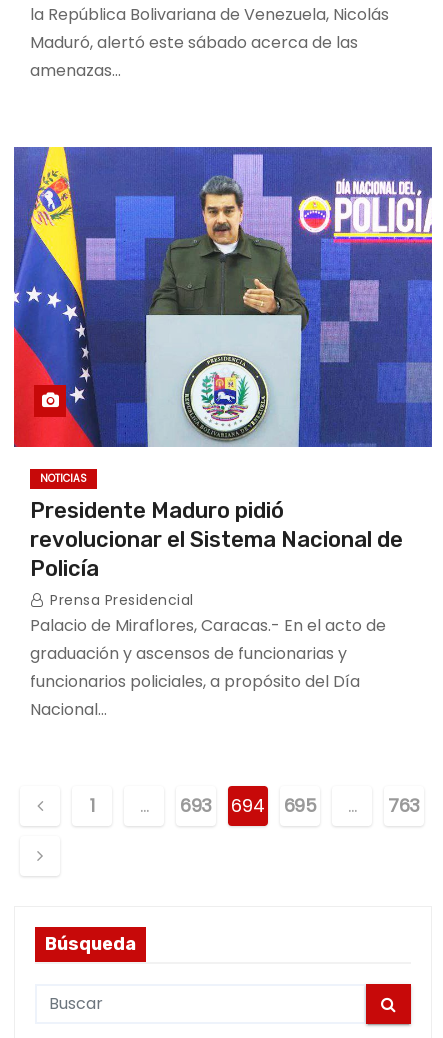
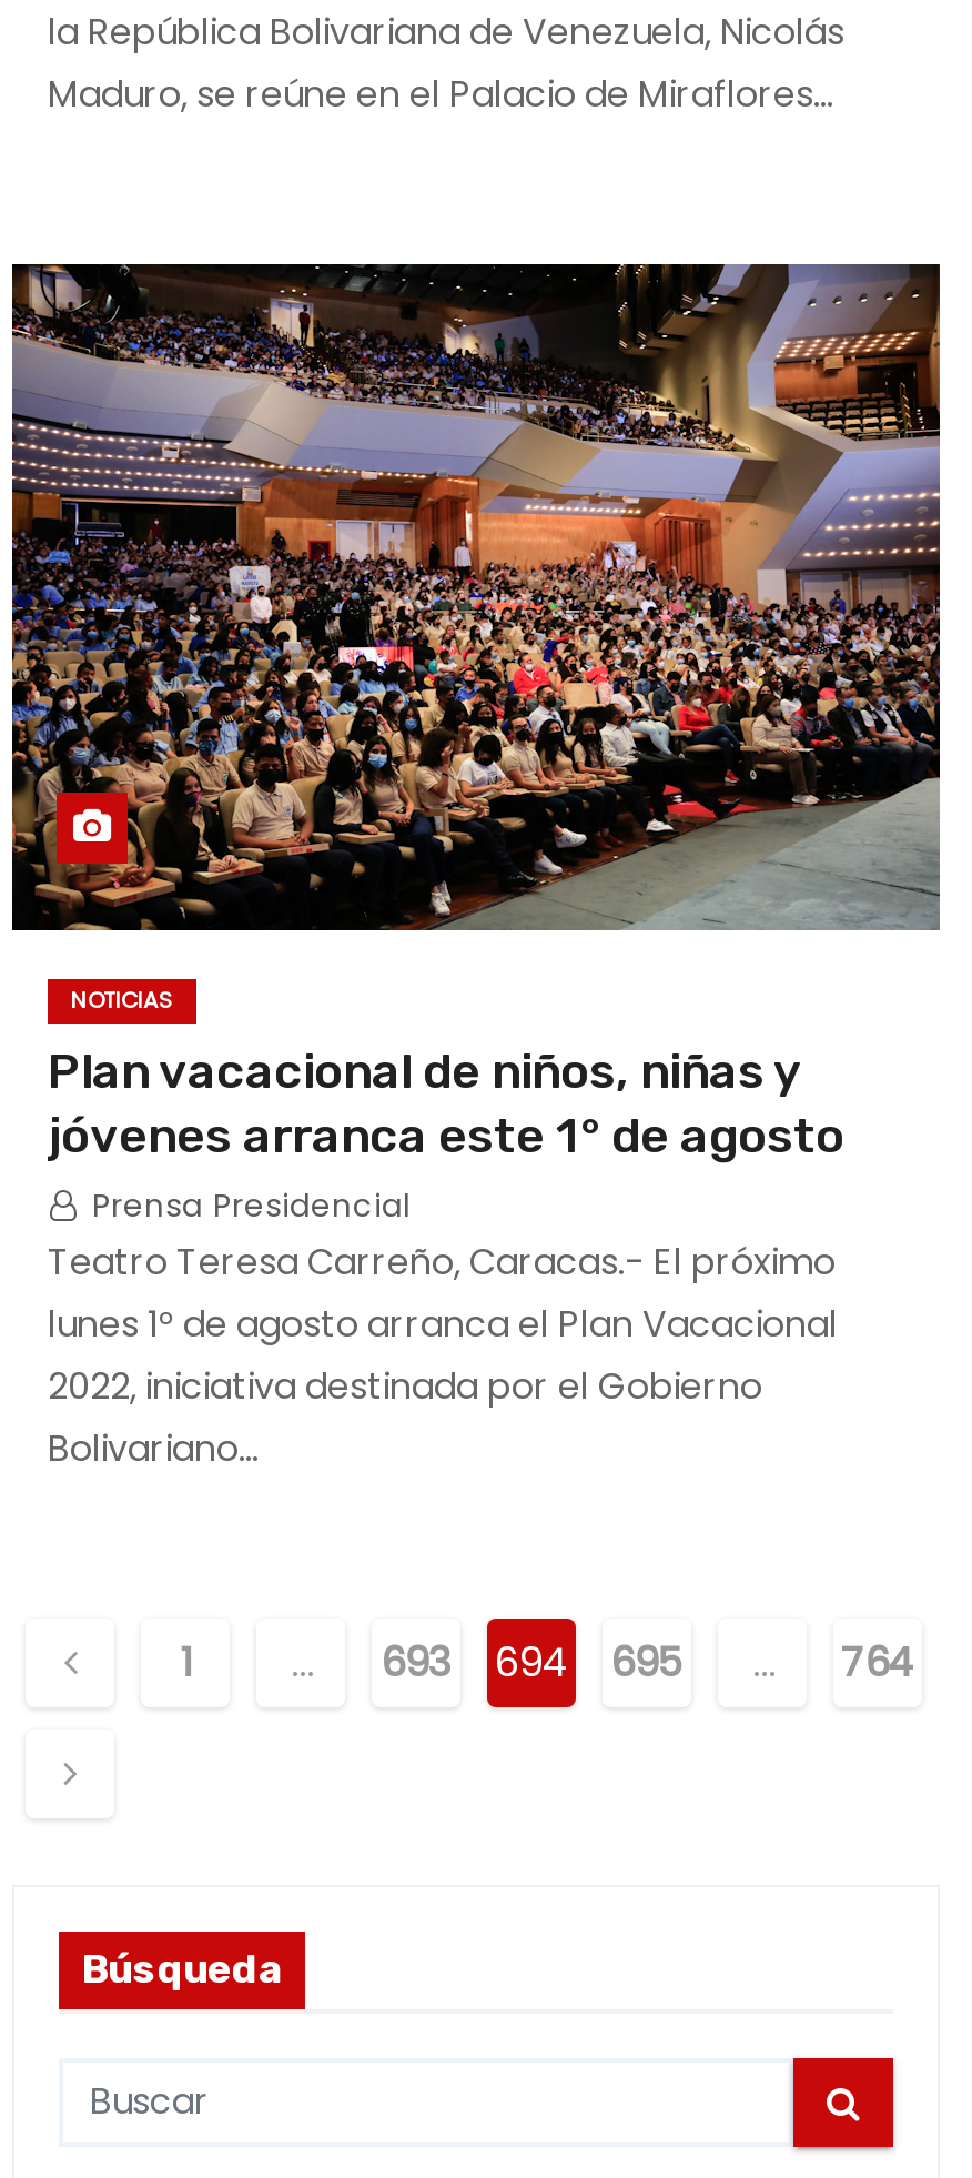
- Maduró, alertó este sábado acerca de las
- amenazas…
+ Maduro, se reúne en el Palacio de Miraflores…

- [image]
+ [image]

- Presidente Maduro pidió
- revolucionar el Sistema Nacional de
- Policía
+ Plan vacacional de niños, niñas y
+ jóvenes arranca este 1° de agosto

- Palacio de Miraflores, Caracas.- En el acto de
- graduación y ascensos de funcionarias y
- funcionarios policiales, a propósito del Día
- Nacional…
+ Teatro Teresa Carreño, Caracas.- El próximo
+ lunes 1° de agosto arranca el Plan Vacacional
+ 2022, iniciativa destinada por el Gobierno
+ Bolivariano…

- 763
+ 764
